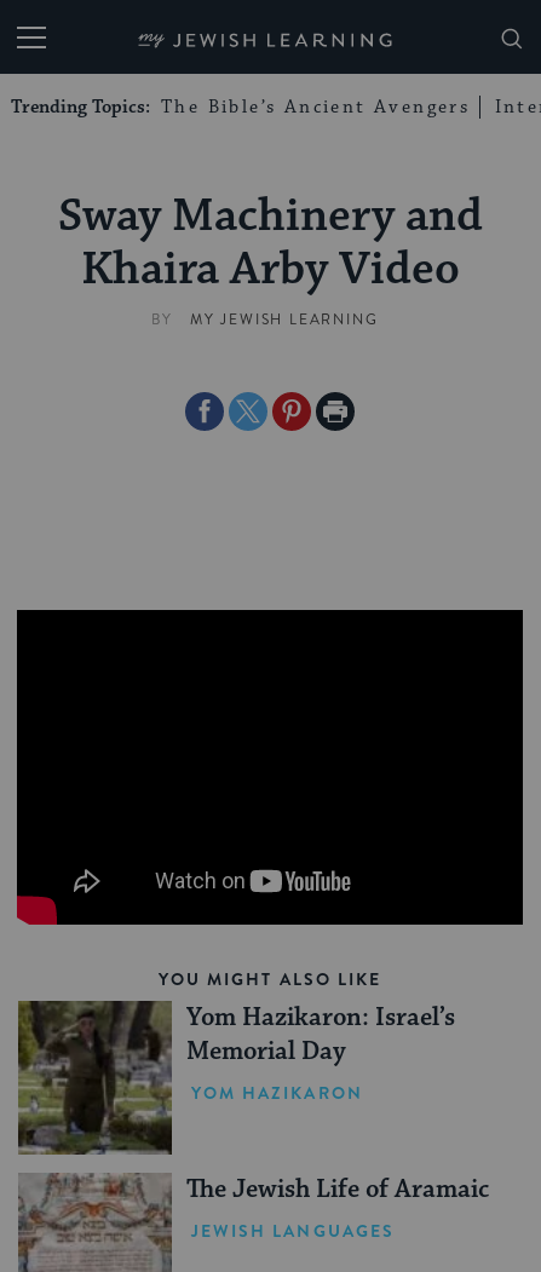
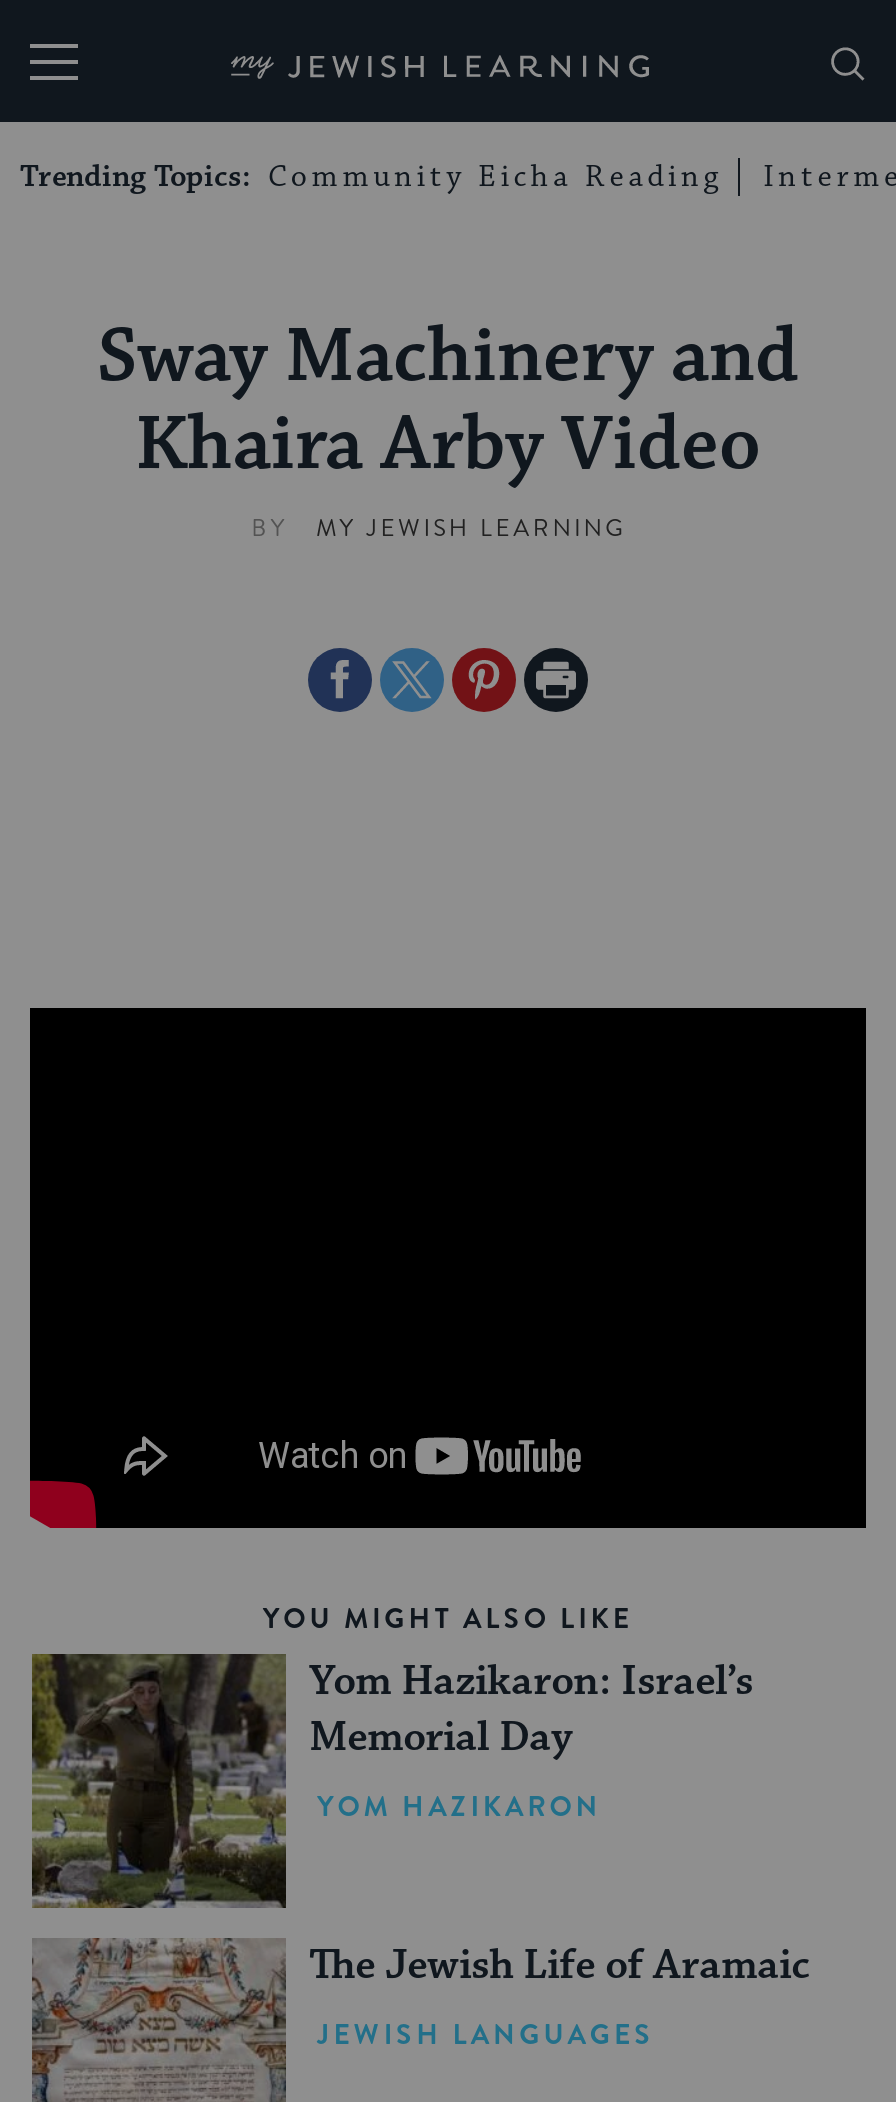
- Trending Topics: The Bible’s Ancient Avengers
+ Trending Topics: Community Eicha Reading
